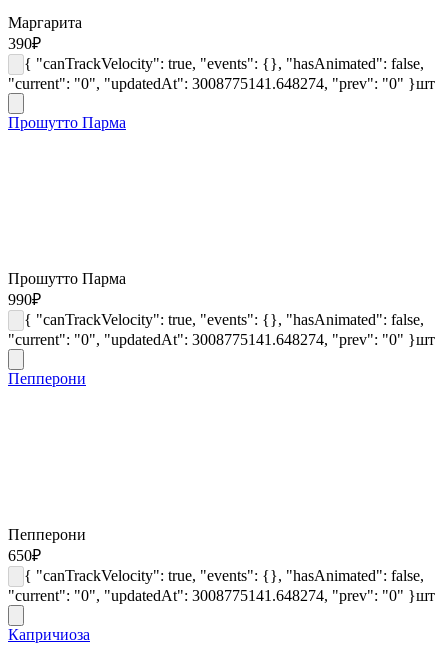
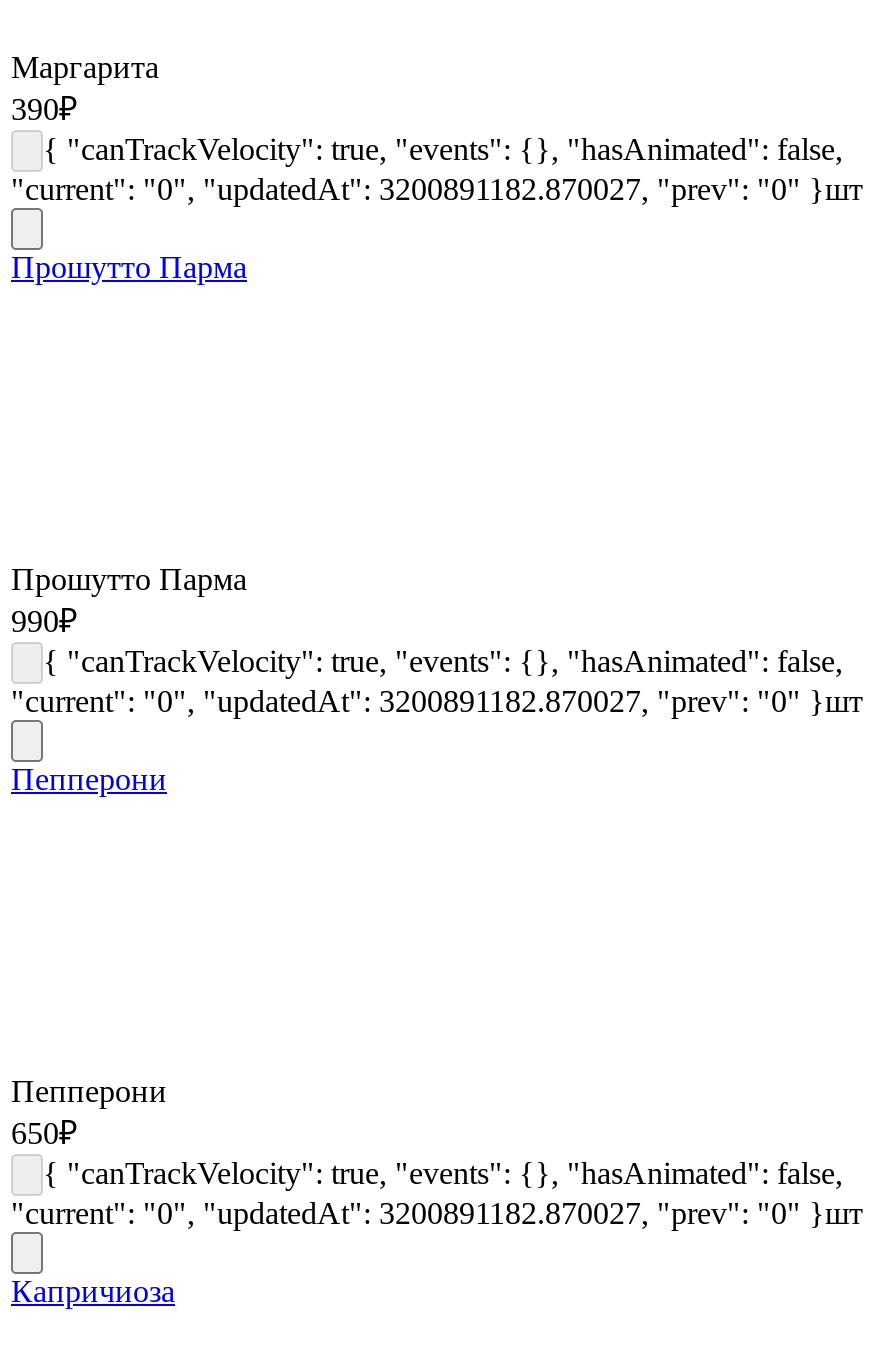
- "current": "0", "updatedAt": 3008775141.648274, "prev": "0" }шт
+ "current": "0", "updatedAt": 3200891182.870027, "prev": "0" }шт

- "current": "0", "updatedAt": 3008775141.648274, "prev": "0" }шт
+ "current": "0", "updatedAt": 3200891182.870027, "prev": "0" }шт

- "current": "0", "updatedAt": 3008775141.648274, "prev": "0" }шт
+ "current": "0", "updatedAt": 3200891182.870027, "prev": "0" }шт
